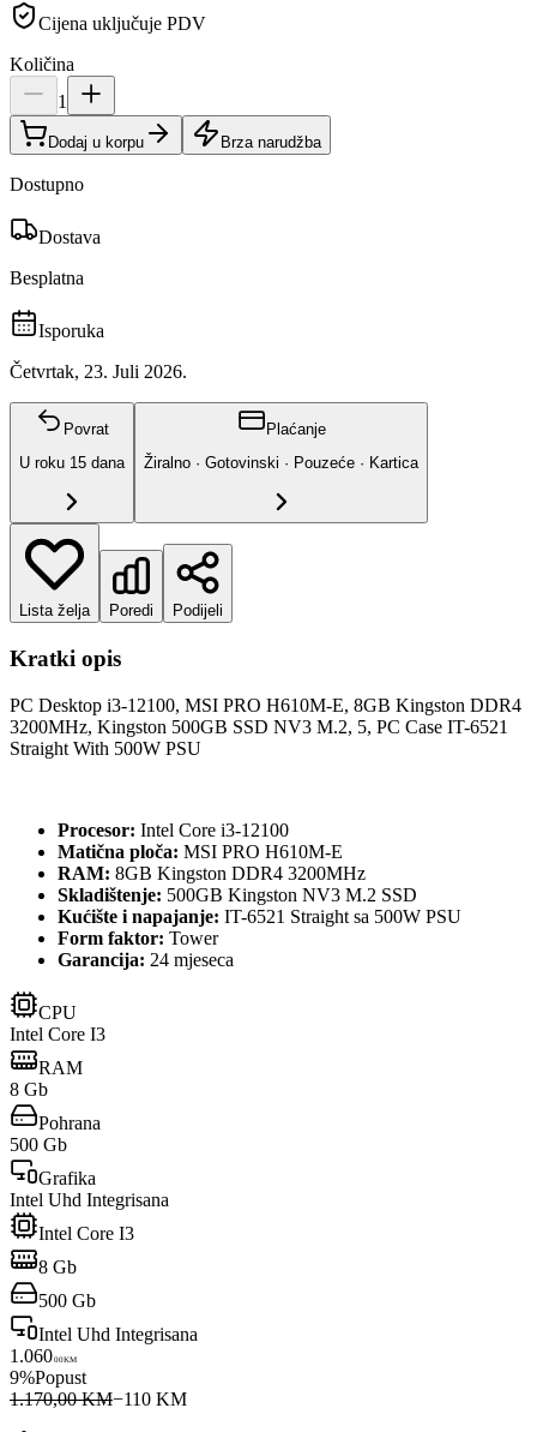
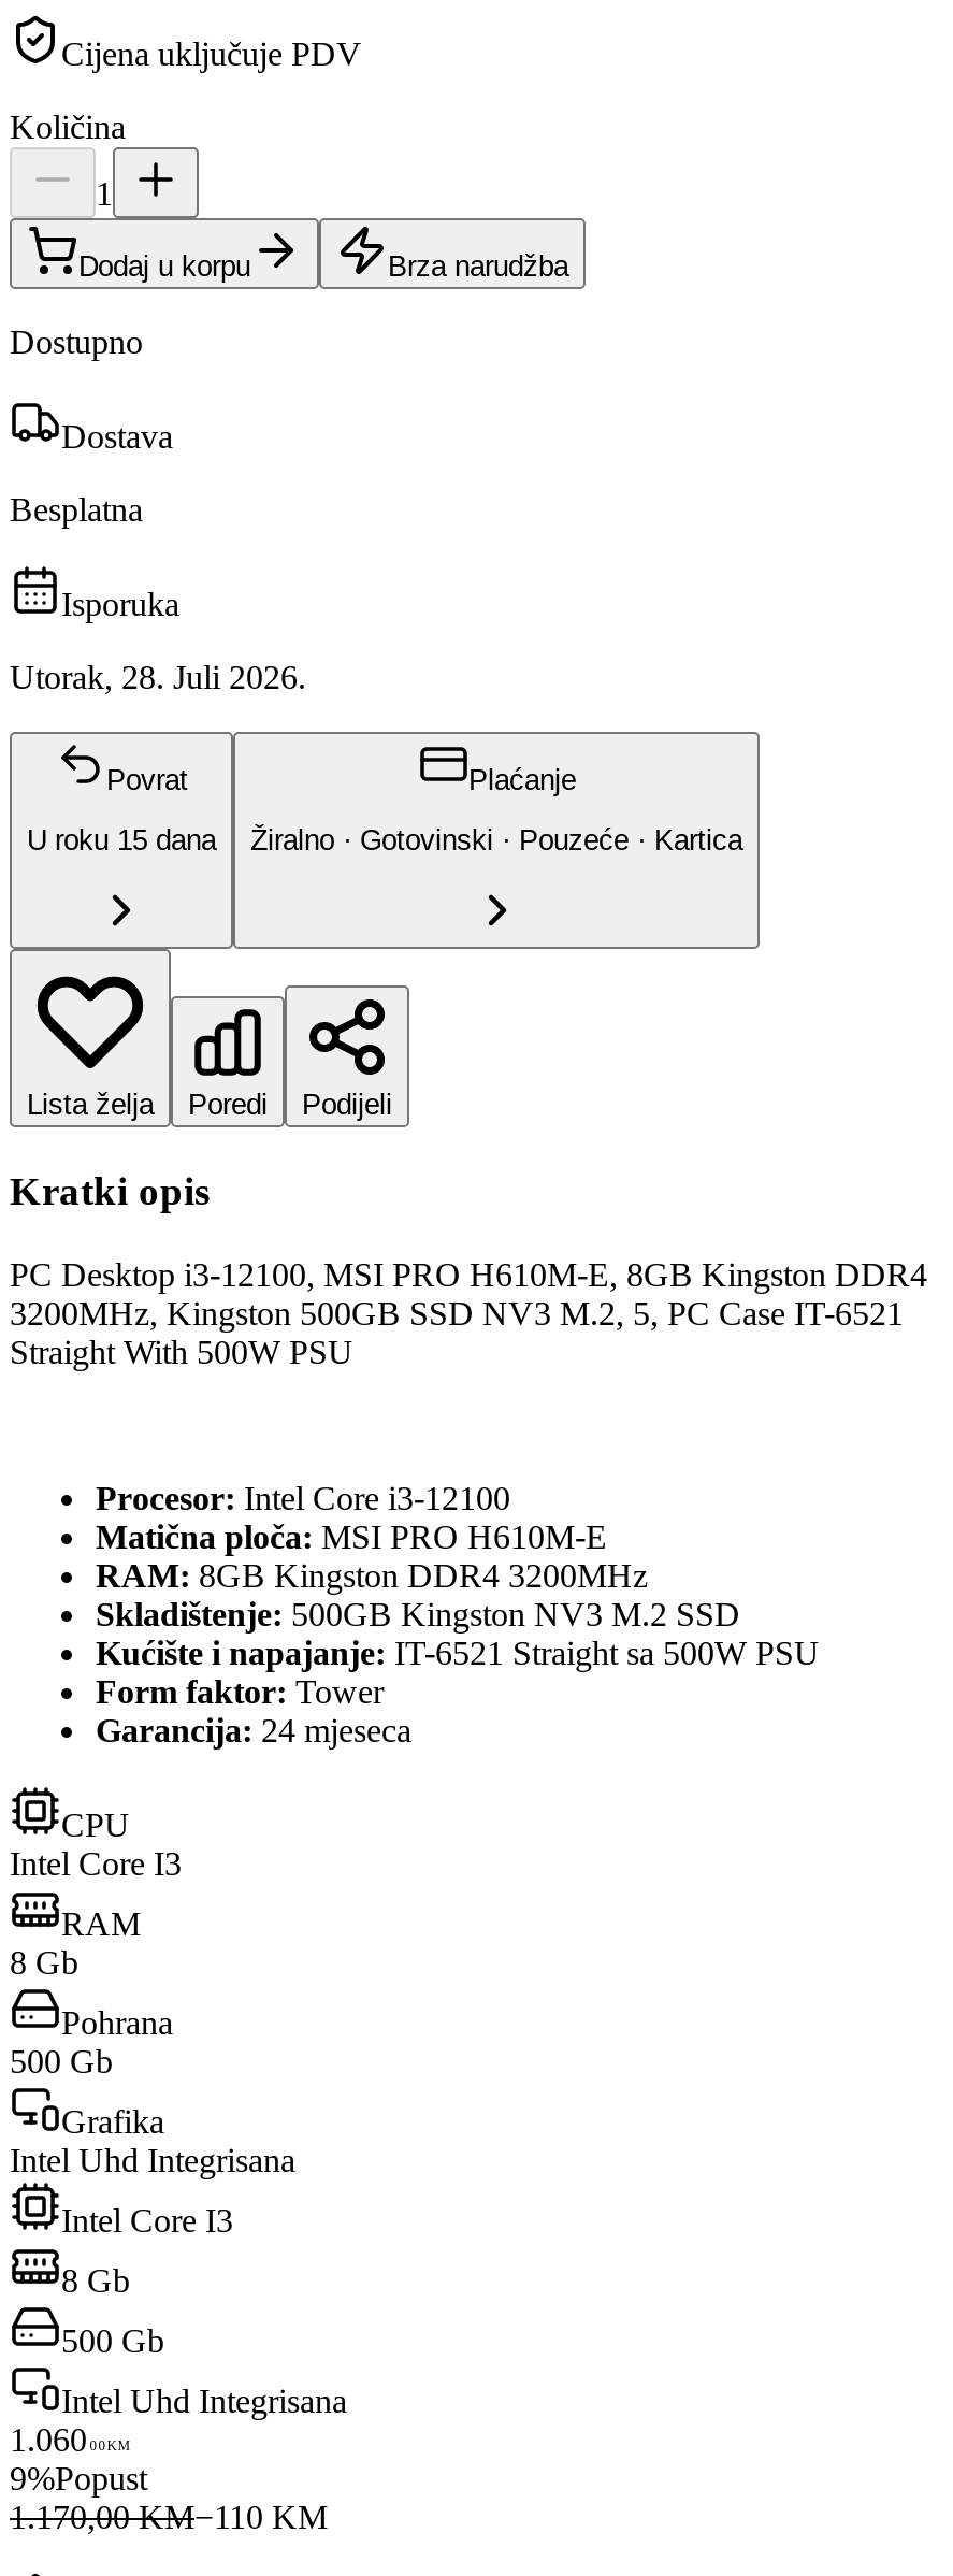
- Četvrtak, 23. Juli 2026.
+ Utorak, 28. Juli 2026.
